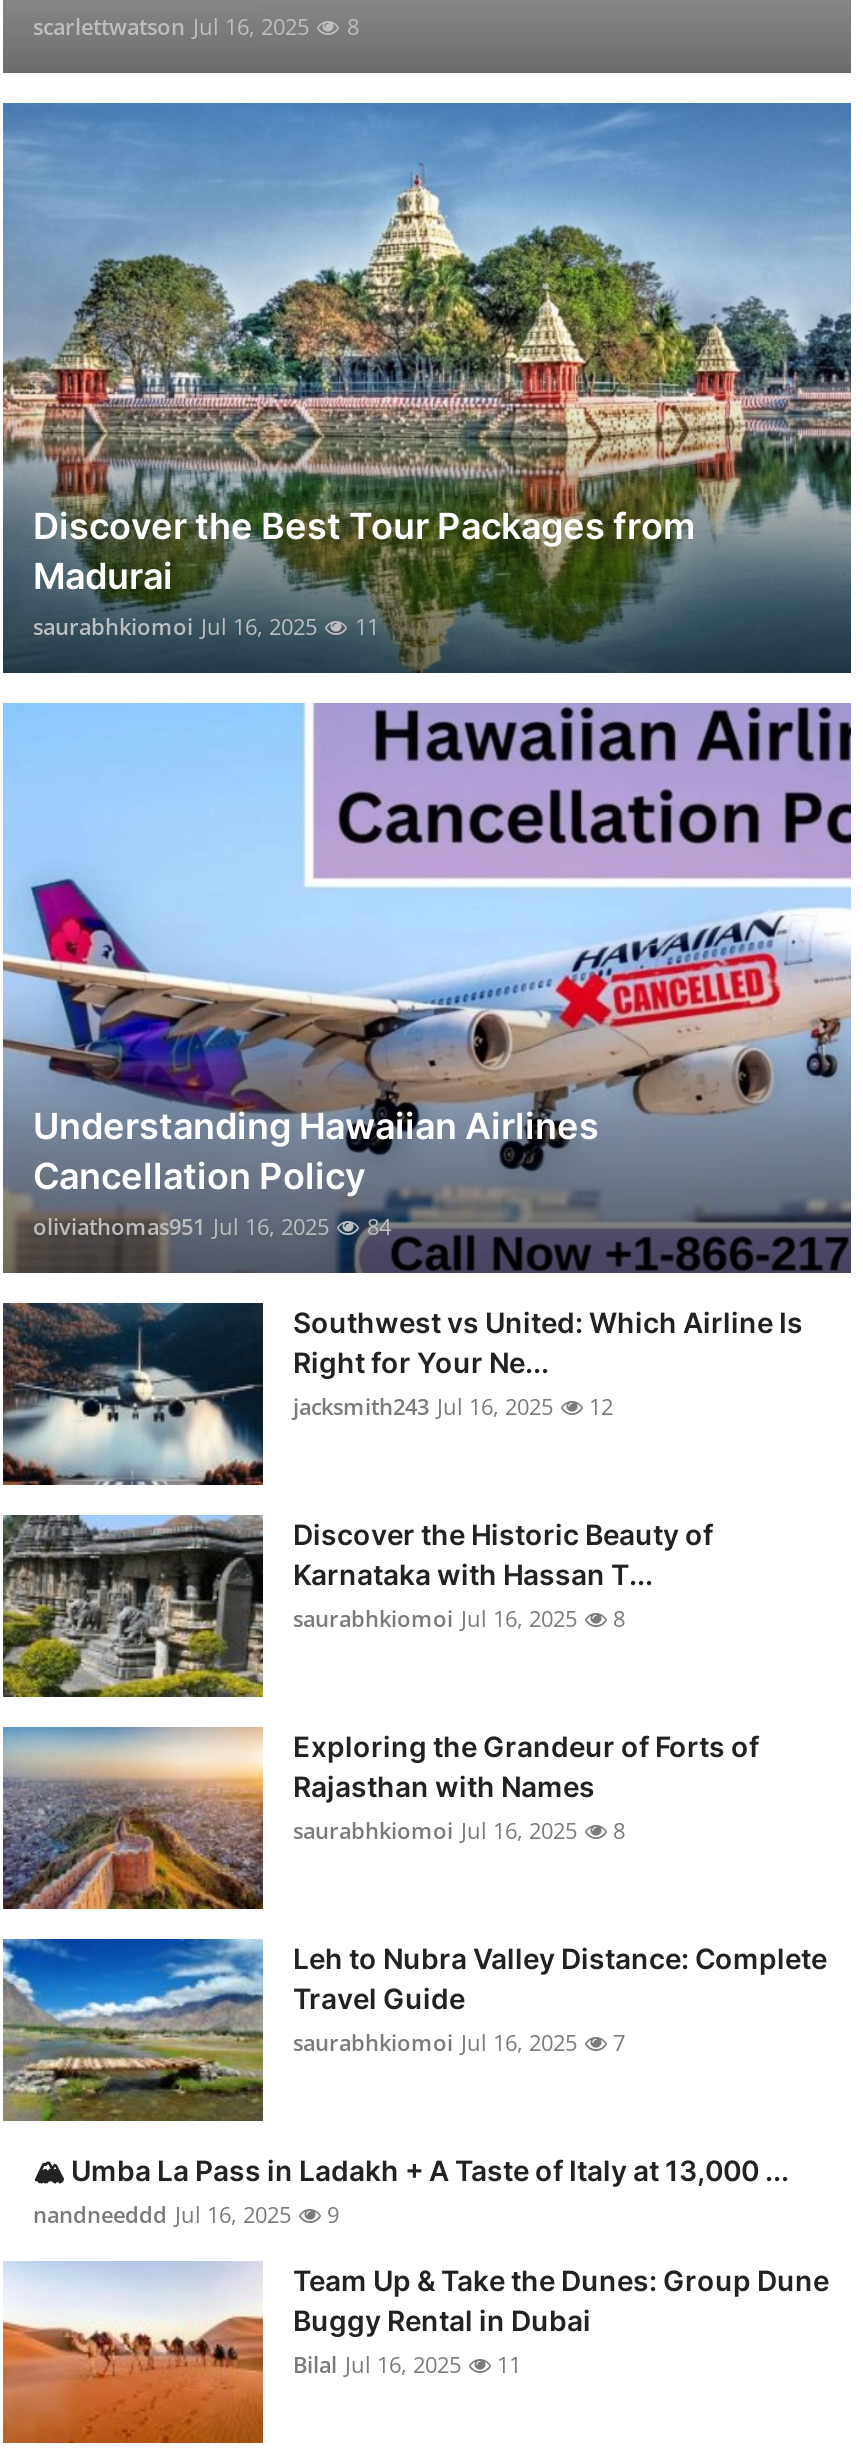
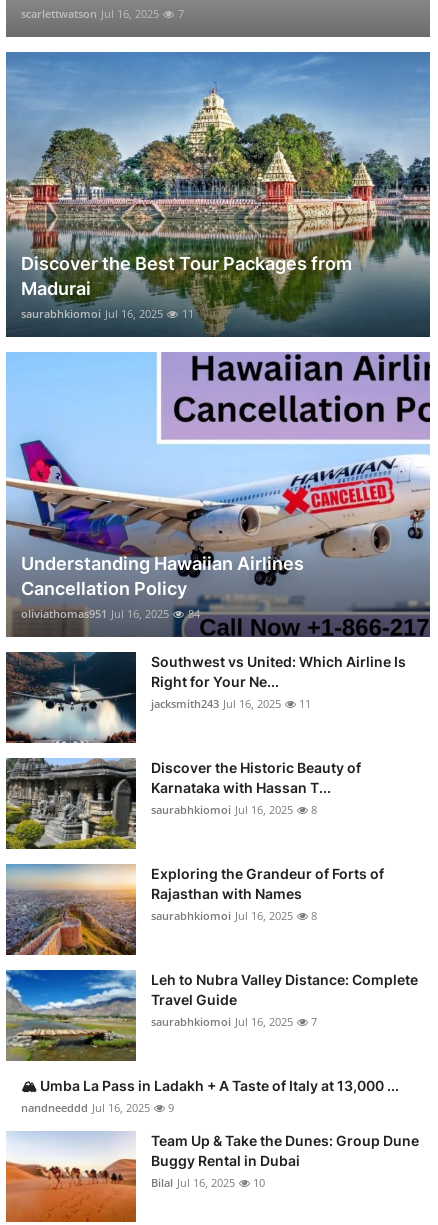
- scarlettwatson Jul 16, 2025 8
+ scarlettwatson Jul 16, 2025 7

- jacksmith243 Jul 16, 2025 12
+ jacksmith243 Jul 16, 2025 11

- Bilal Jul 16, 2025 11
+ Bilal Jul 16, 2025 10
